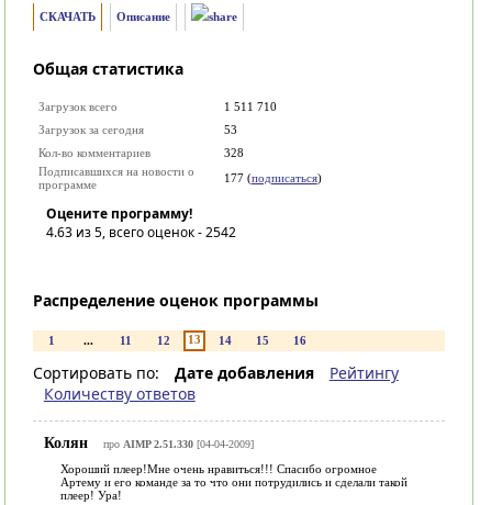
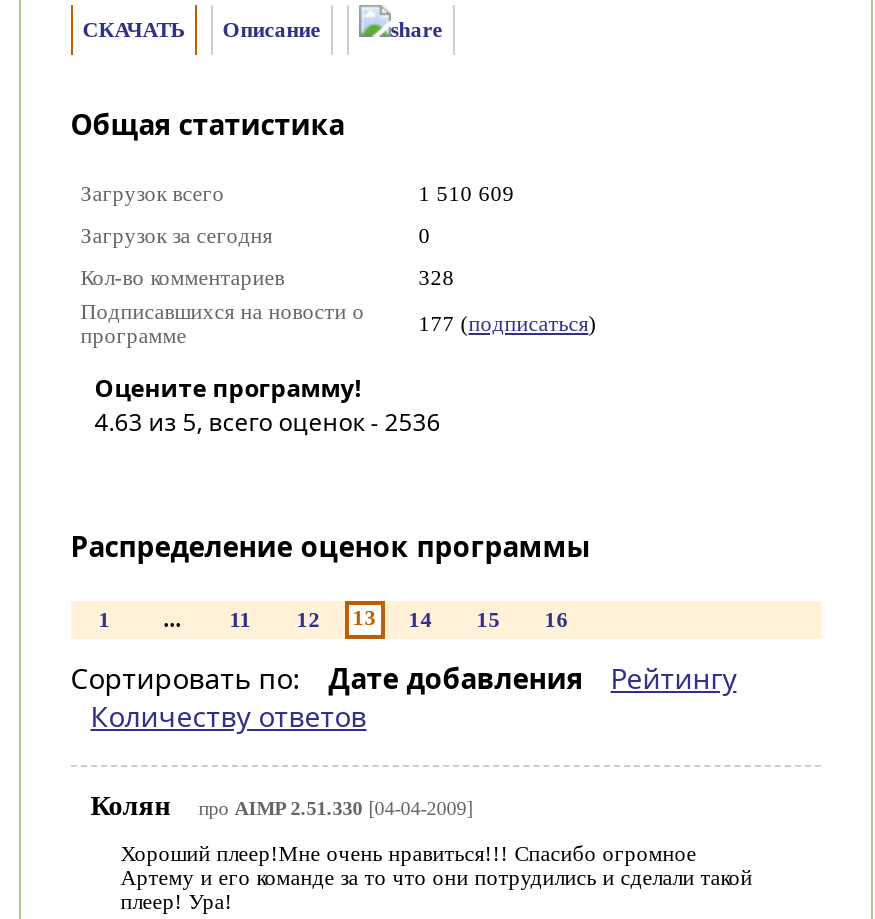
- 1 511 710
+ 1 510 609

- 53
+ 0

- 4.63 из 5, всего оценок - 2542
+ 4.63 из 5, всего оценок - 2536
